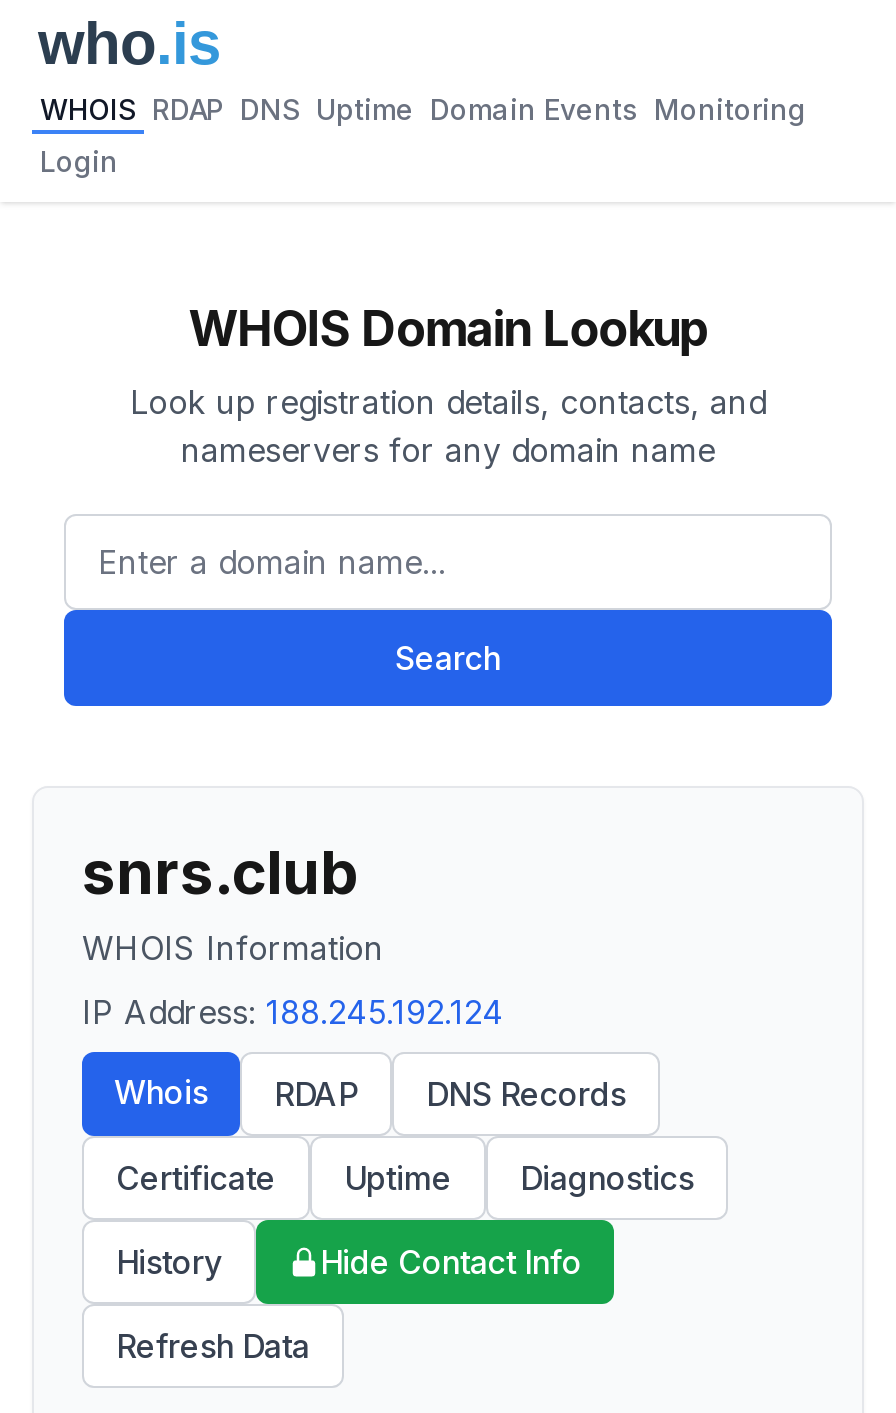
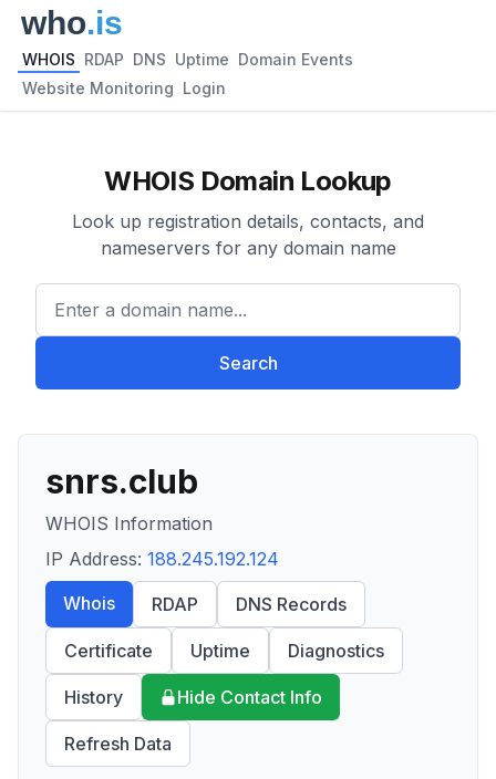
- WHOIS RDAP DNS Uptime Domain Events Monitoring
+ WHOIS RDAP DNS Uptime Domain Events

- Login
+ Website Monitoring Login
